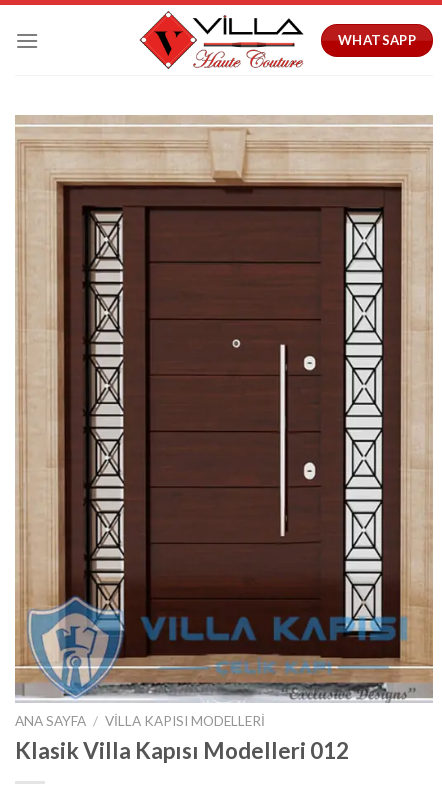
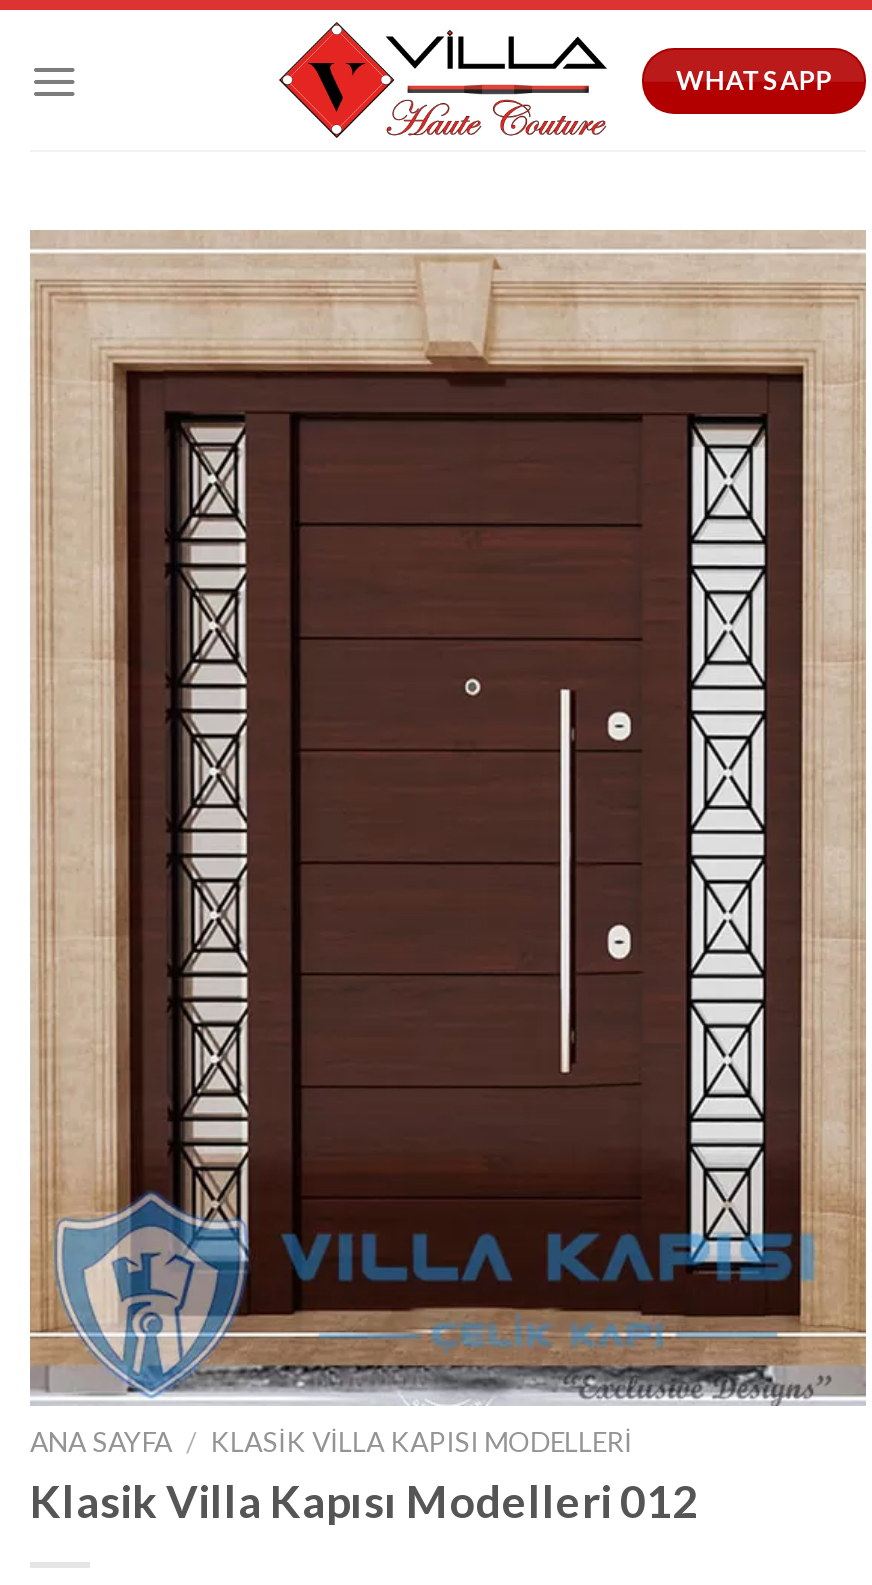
- ANA SAYFA / VILLA KAPISI MODELLERI
+ ANA SAYFA / KLASIK VILLA KAPISI MODELLERI
